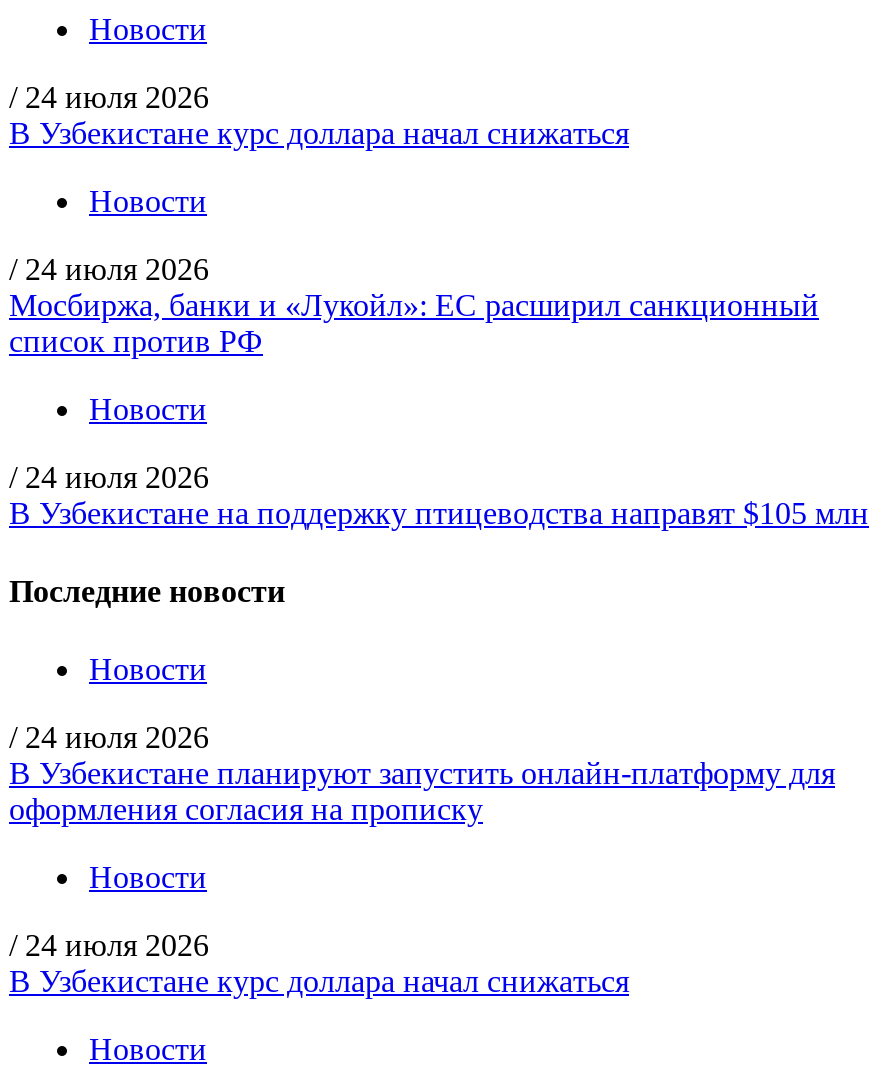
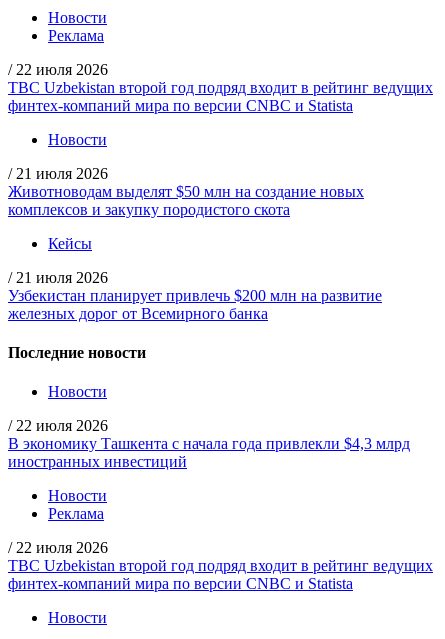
- / 24 июля 2026
- В Узбекистане курс доллара начал снижаться
+ Реклама
+ / 22 июля 2026
+ TBC Uzbekistan второй год подряд входит в рейтинг ведущих
+ финтех-компаний мира по версии CNBC и Statista

- / 24 июля 2026
- Мосбиржа, банки и «Лукойл»: ЕС расширил санкционный
- список против РФ
+ / 21 июля 2026
+ Животноводам выделят $50 млн на создание новых
+ комплексов и закупку породистого скота

- Новости
+ Кейсы

- / 24 июля 2026
- В Узбекистане на поддержку птицеводства направят $105 млн
+ / 21 июля 2026
+ Узбекистан планирует привлечь $200 млн на развитие
+ железных дорог от Всемирного банка

- / 24 июля 2026
- В Узбекистане планируют запустить онлайн-платформу для
- оформления согласия на прописку
+ / 22 июля 2026
+ В экономику Ташкента c начала года привлекли $4,3 млрд
+ иностранных инвестиций

- / 24 июля 2026
- В Узбекистане курс доллара начал снижаться
+ Реклама
+ / 22 июля 2026
+ TBC Uzbekistan второй год подряд входит в рейтинг ведущих
+ финтех-компаний мира по версии CNBC и Statista
